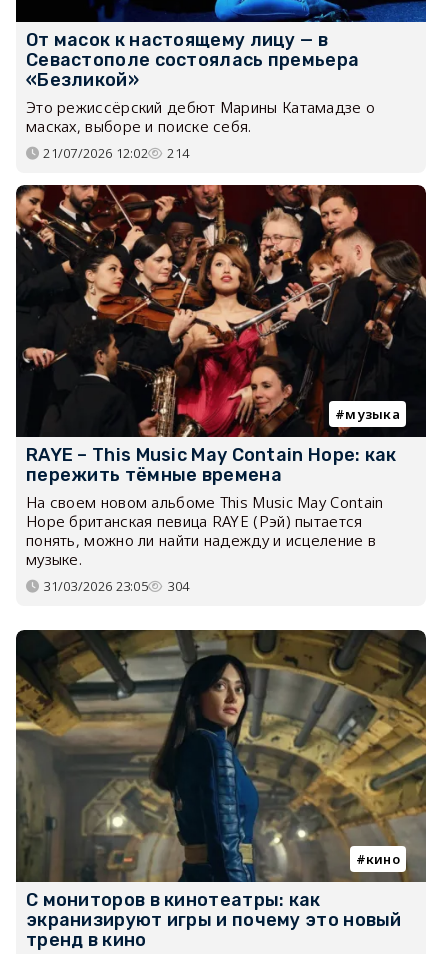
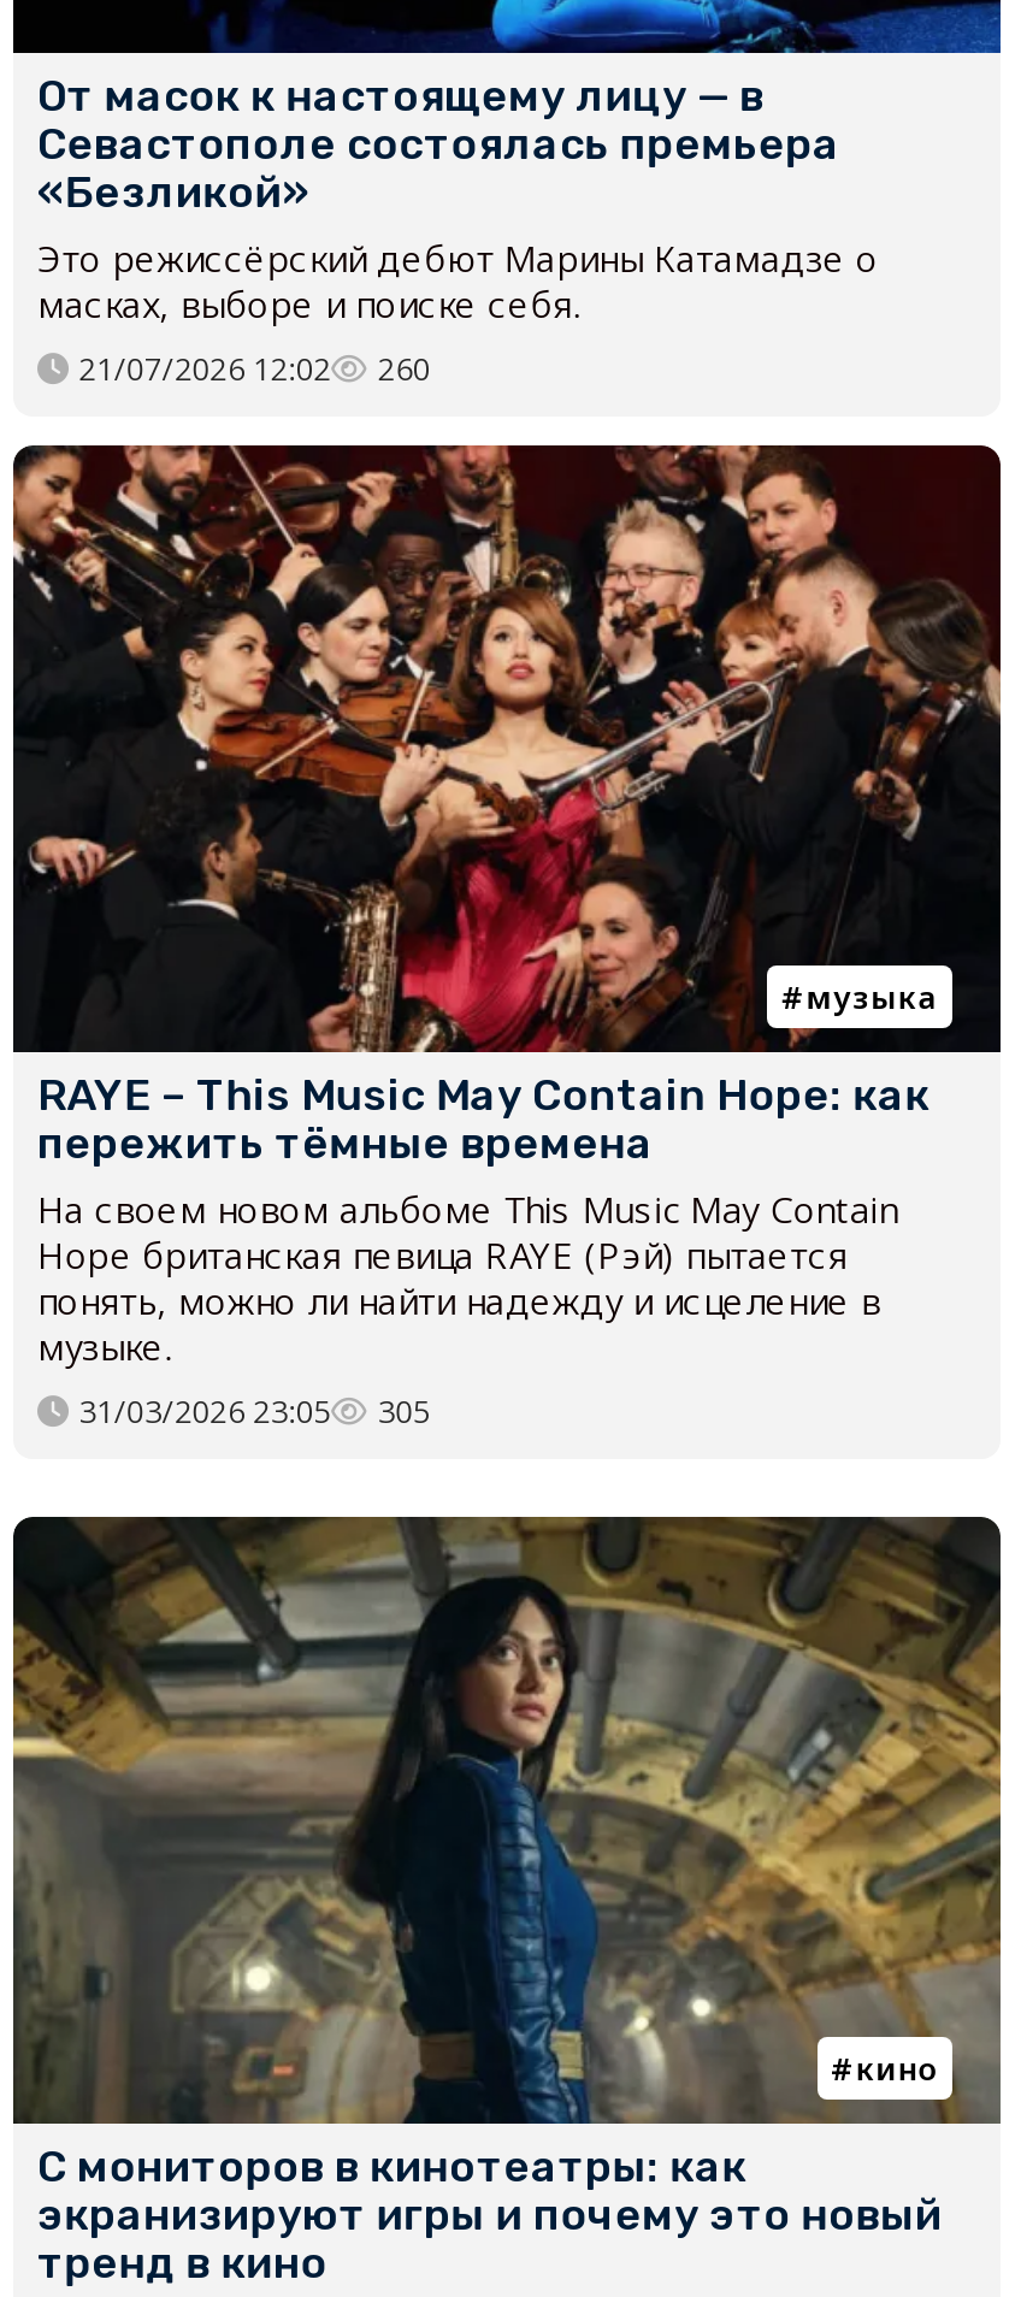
- 21/07/2026 12:02 214
+ 21/07/2026 12:02 260

- 31/03/2026 23:05 304
+ 31/03/2026 23:05 305
